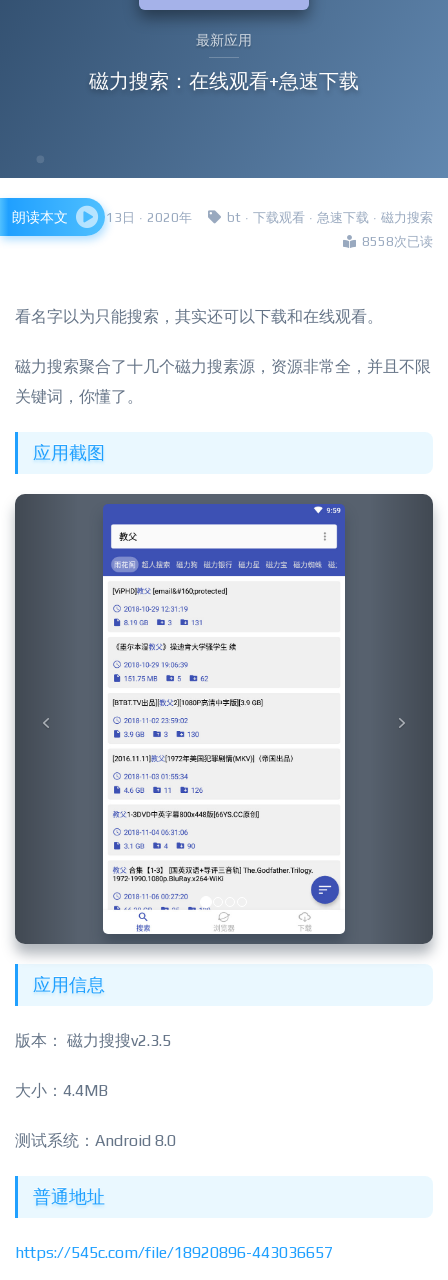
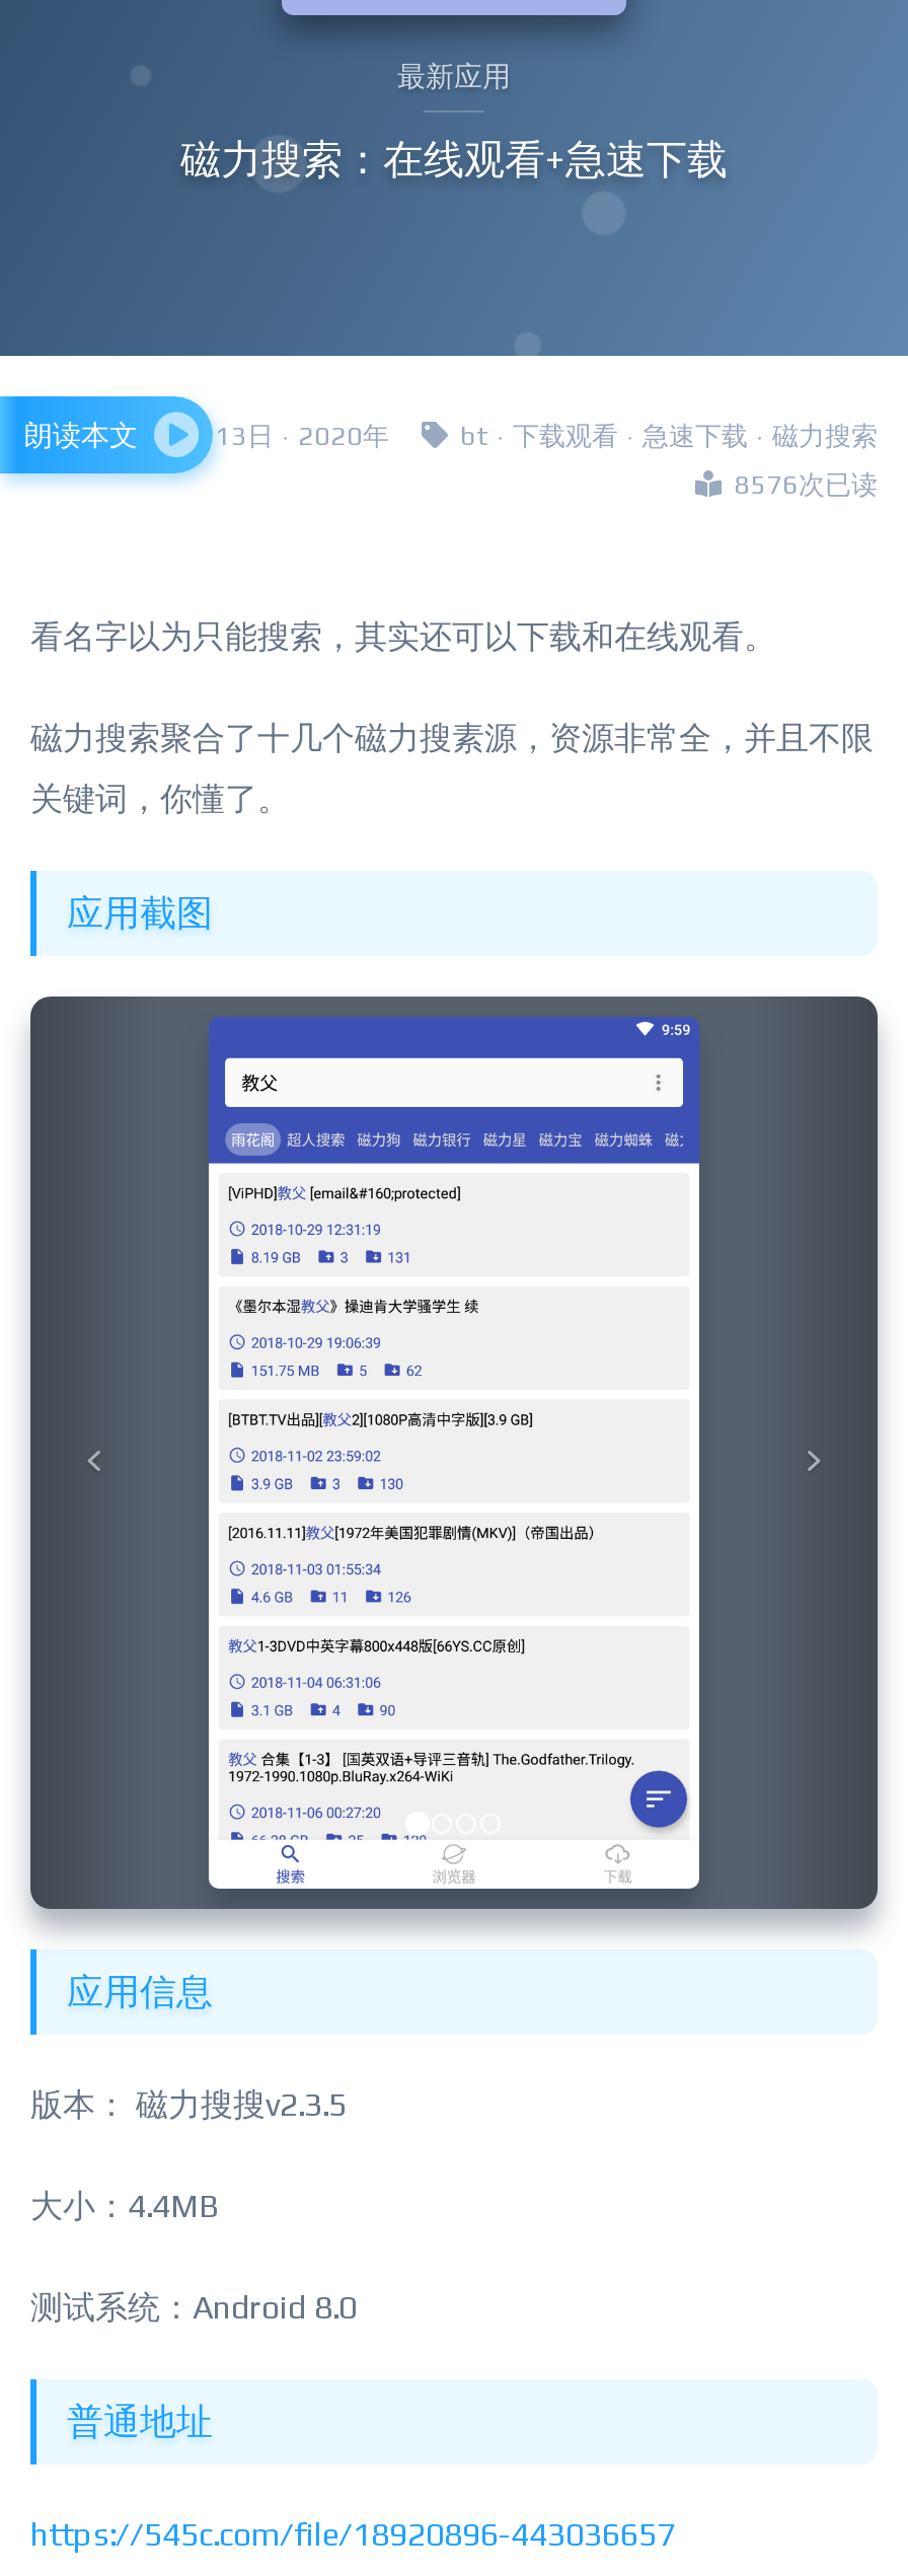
- 8558次已读
+ 8576次已读
